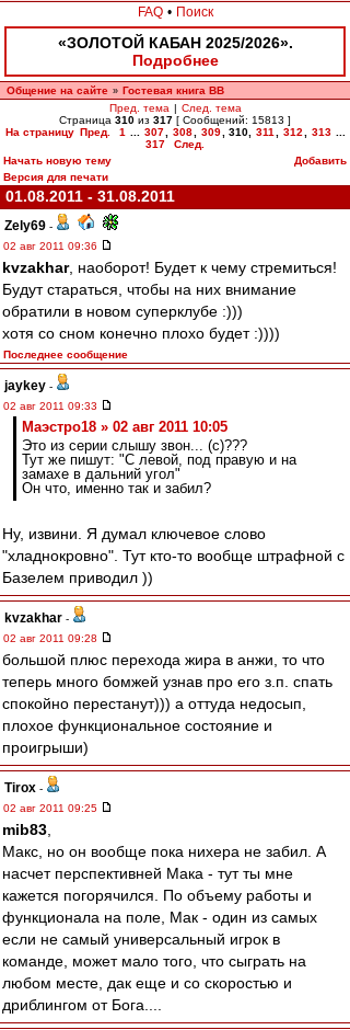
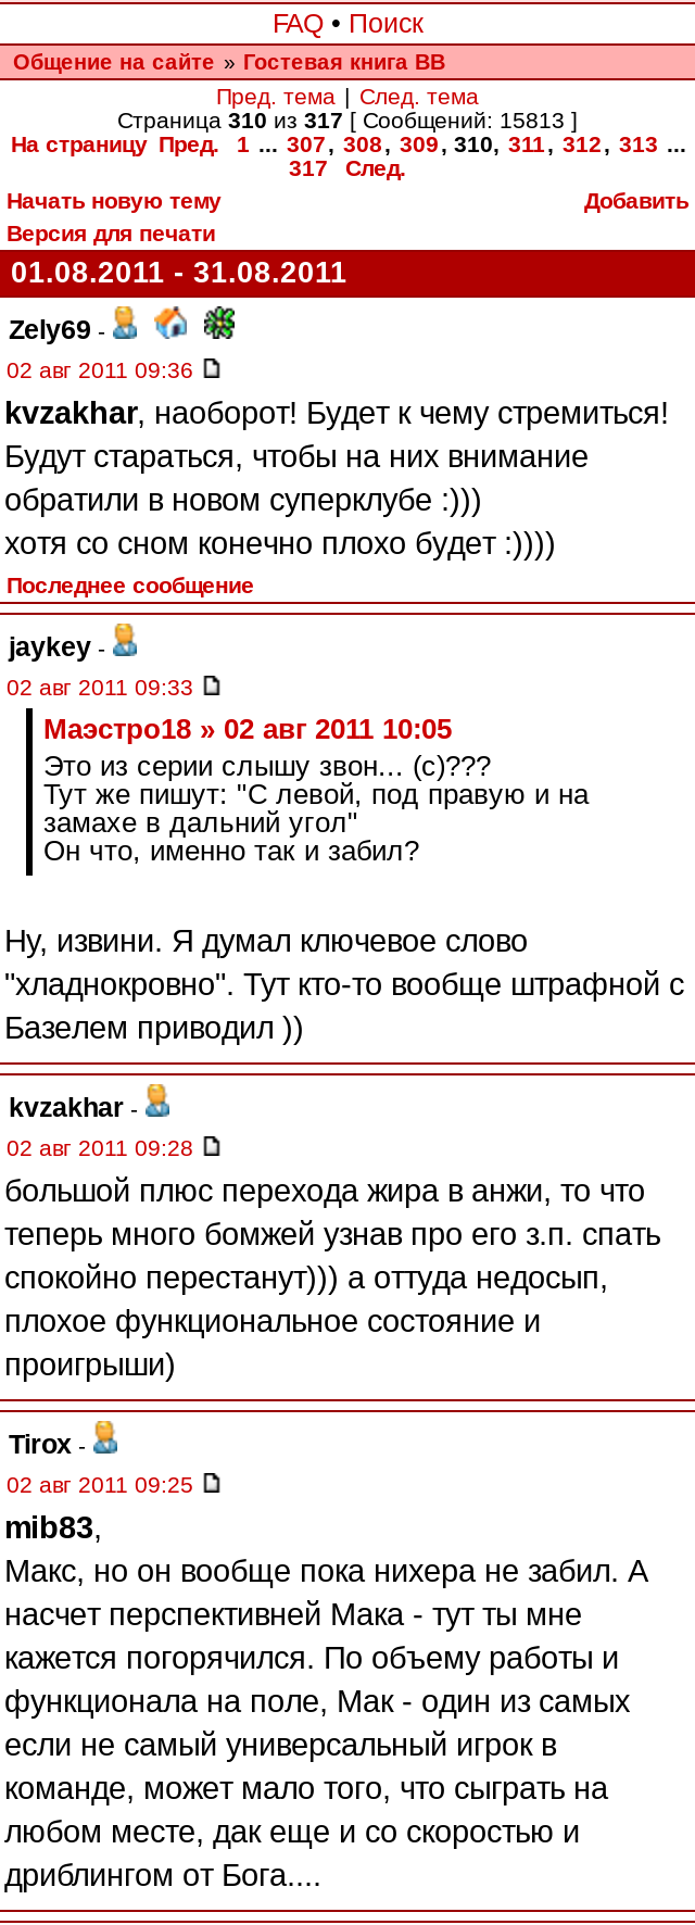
- «ЗОЛОТОЙ КАБАН 2025/2026».
- Подробнее
